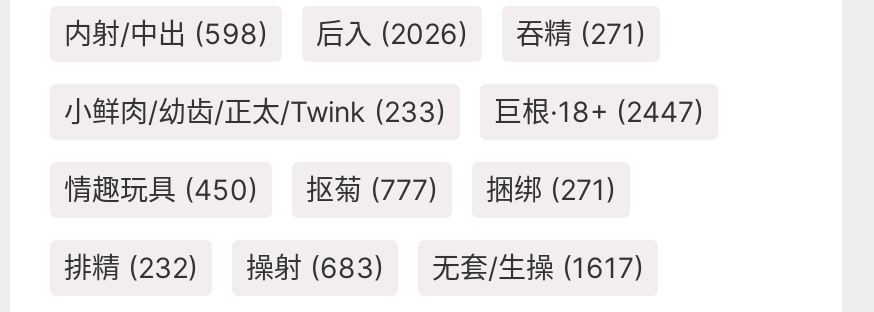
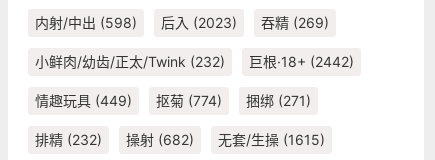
- 后入(2026)
+ 后入(2023)

- 吞精(271)
+ 吞精(269)

- 小鲜肉/幼齿/正太/Twink (233)
+ 小鲜肉/幼齿/正太/Twink (232)

- 巨根·18+ (2447)
+ 巨根·18+ (2442)

- 情趣玩具(450)
+ 情趣玩具(449)

- 抠菊(777)
+ 抠菊(774)

- 操射(683)
+ 操射(682)

- 无套/生操(1617)
+ 无套/生操(1615)
